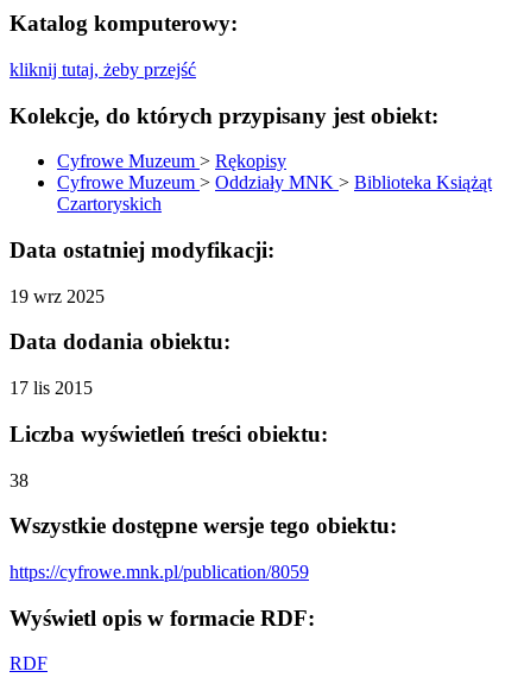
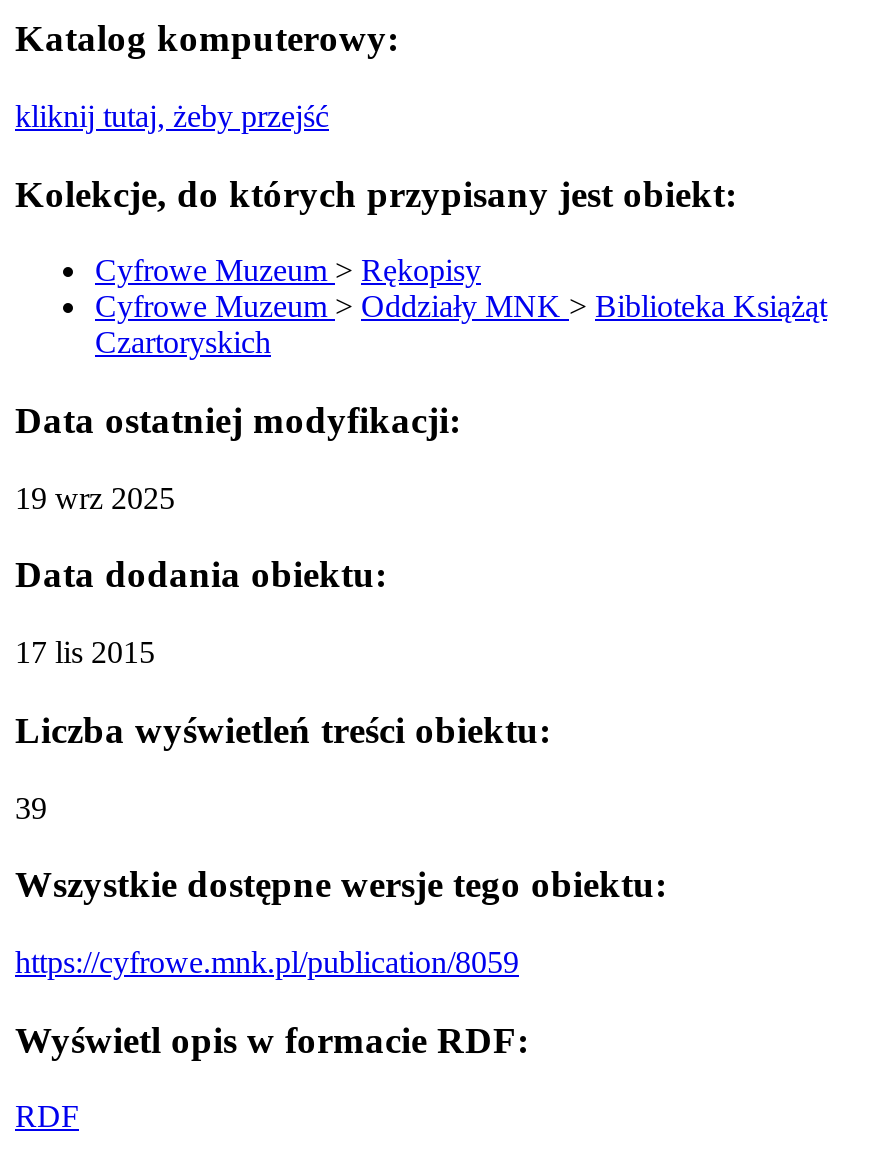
- 38
+ 39
